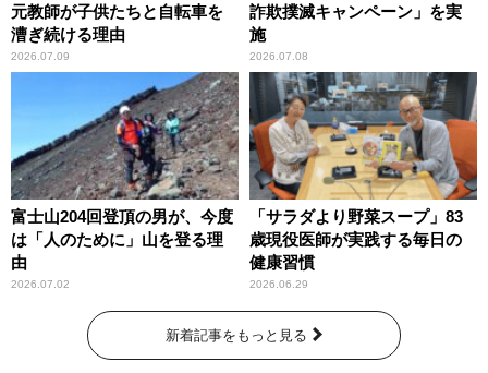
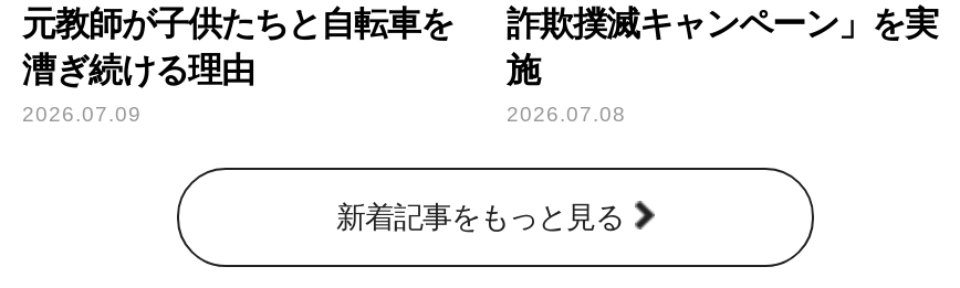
- [image]
- 富士山204回登頂の男が、今度
- は「人のために」山を登る理
- 由
- 2026.07.02

- [image]
- 「サラダより野菜スープ」83
- 歳現役医師が実践する毎日の
- 健康習慣
- 2026.06.29
